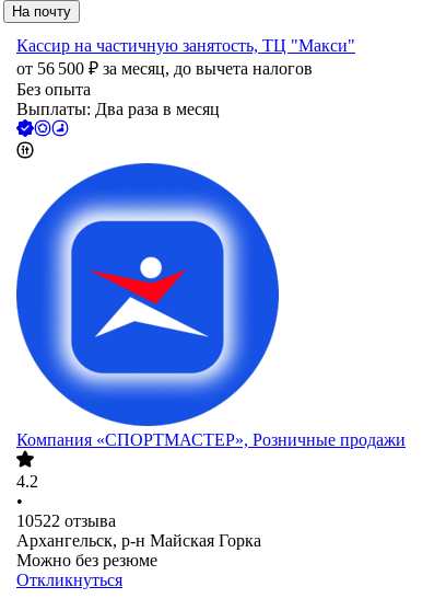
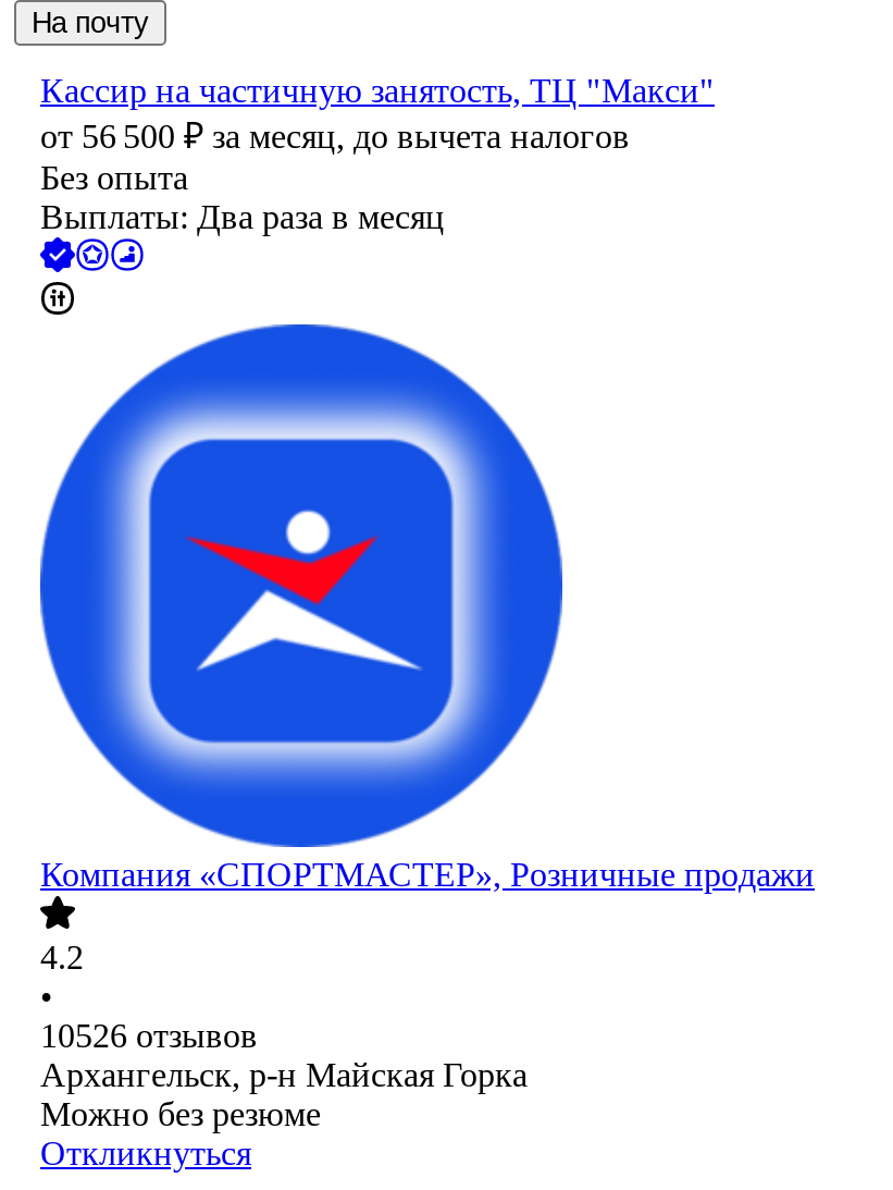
- 10522 отзыва
+ 10526 отзывов
